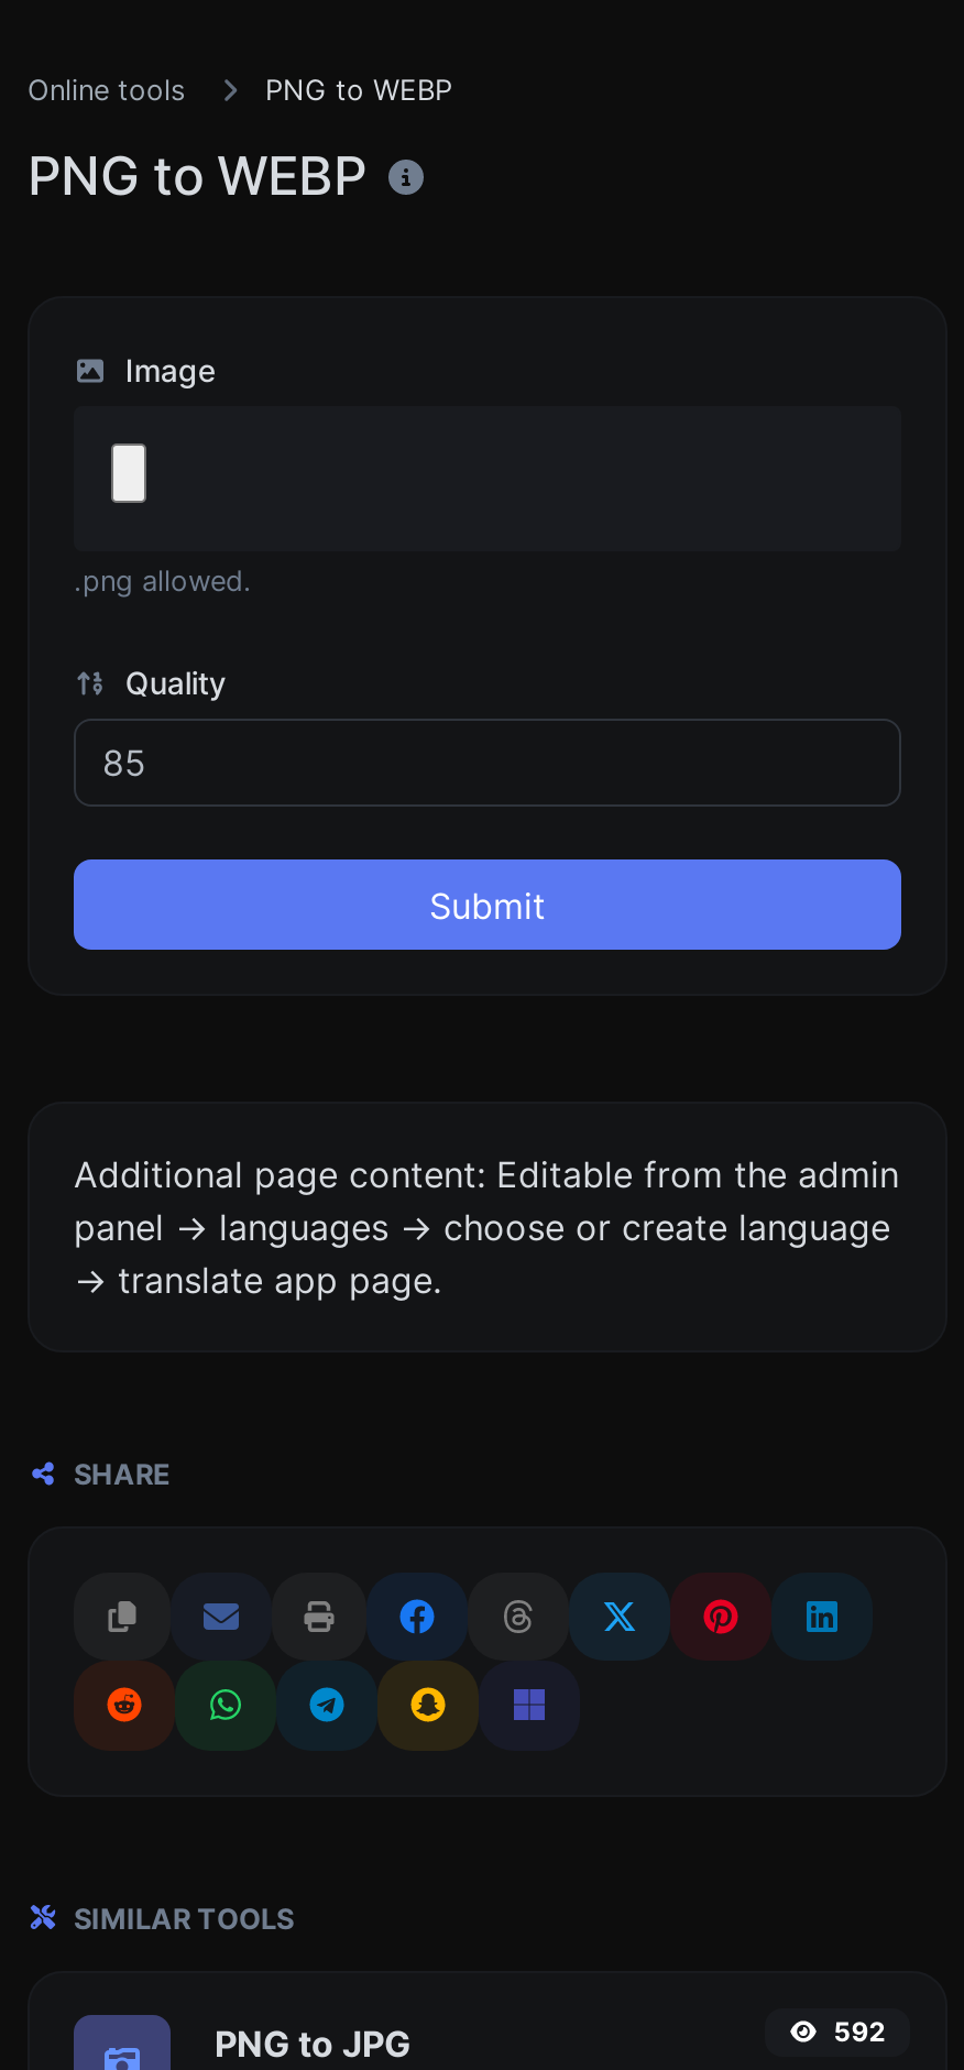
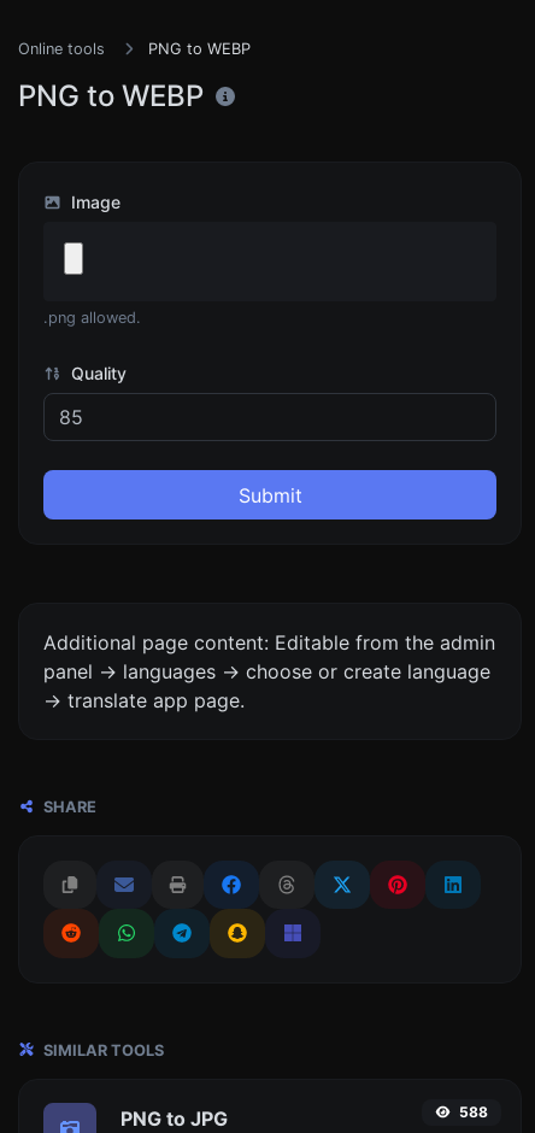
- 592
+ 588
